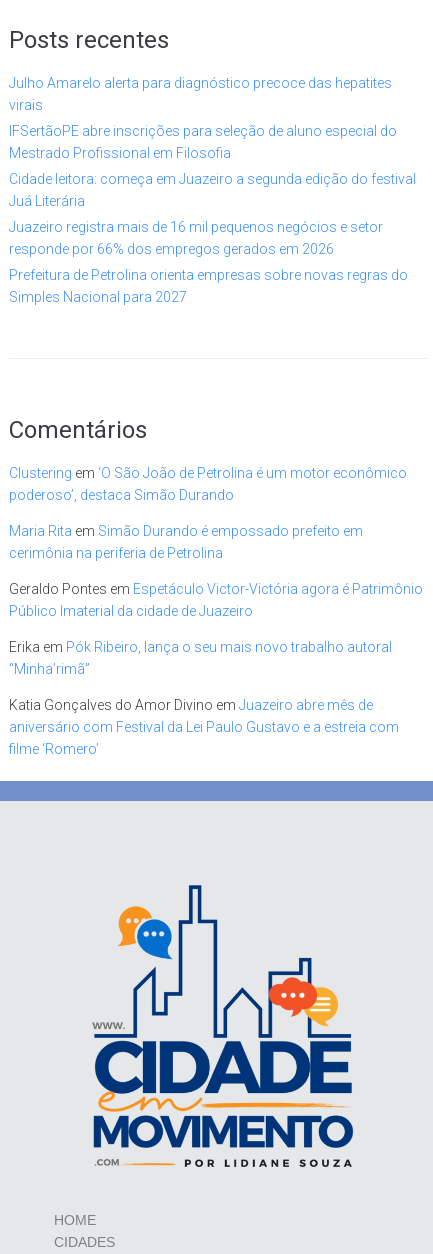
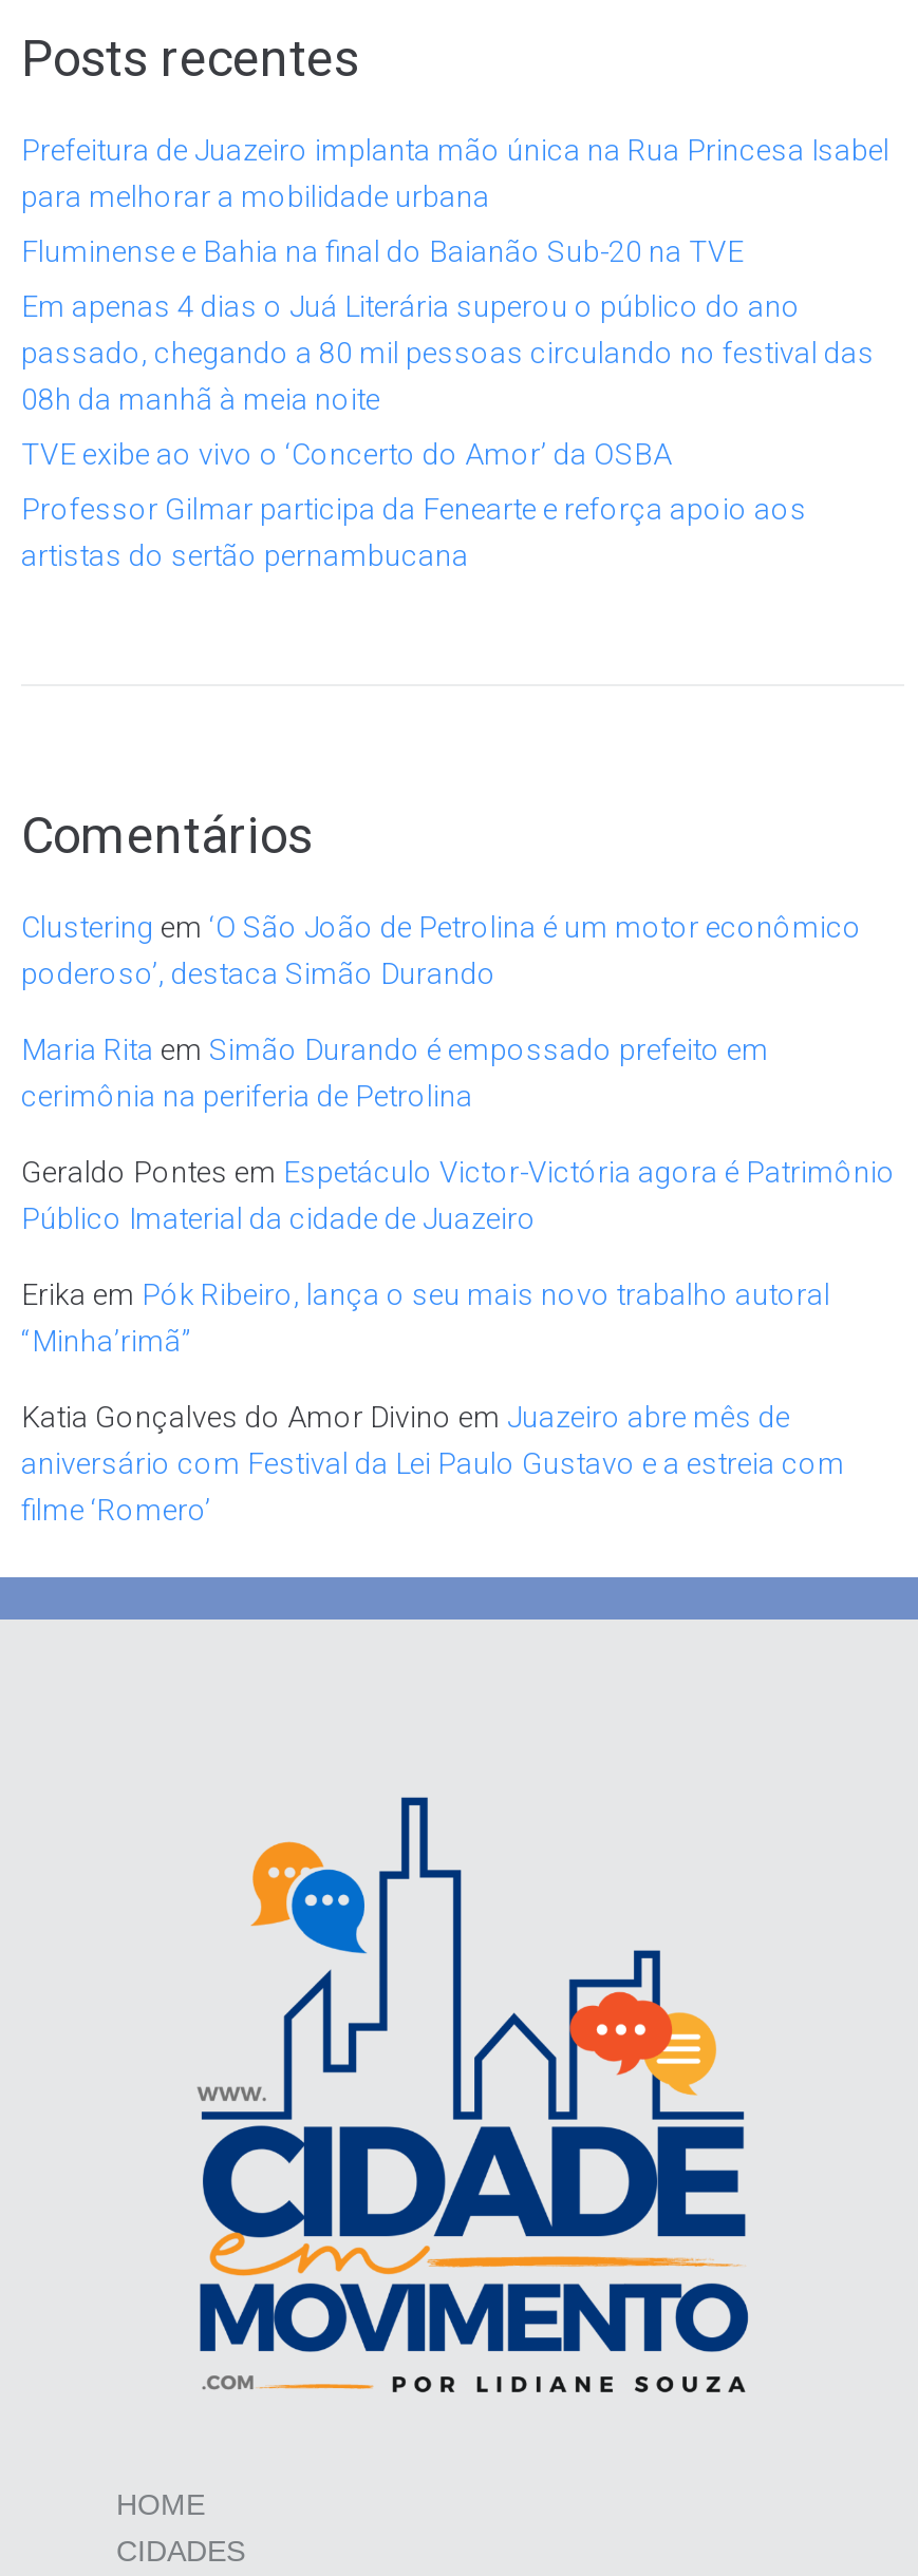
- Julho Amarelo alerta para diagnóstico precoce das hepatites
- virais
+ Prefeitura de Juazeiro implanta mão única na Rua Princesa Isabel
+ para melhorar a mobilidade urbana

- IFSertãoPE abre inscrições para seleção de aluno especial do
- Mestrado Profissional em Filosofia
+ Fluminense e Bahia na final do Baianão Sub-20 na TVE

- Cidade leitora: começa em Juazeiro a segunda edição do festival
- Juá Literária
+ Em apenas 4 dias o Juá Literária superou o público do ano
+ passado, chegando a 80 mil pessoas circulando no festival das
+ 08h da manhã à meia noite

- Juazeiro registra mais de 16 mil pequenos negócios e setor
- responde por 66% dos empregos gerados em 2026
+ TVE exibe ao vivo o ‘Concerto do Amor’ da OSBA

- Prefeitura de Petrolina orienta empresas sobre novas regras do
- Simples Nacional para 2027
+ Professor Gilmar participa da Fenearte e reforça apoio aos
+ artistas do sertão pernambucana
